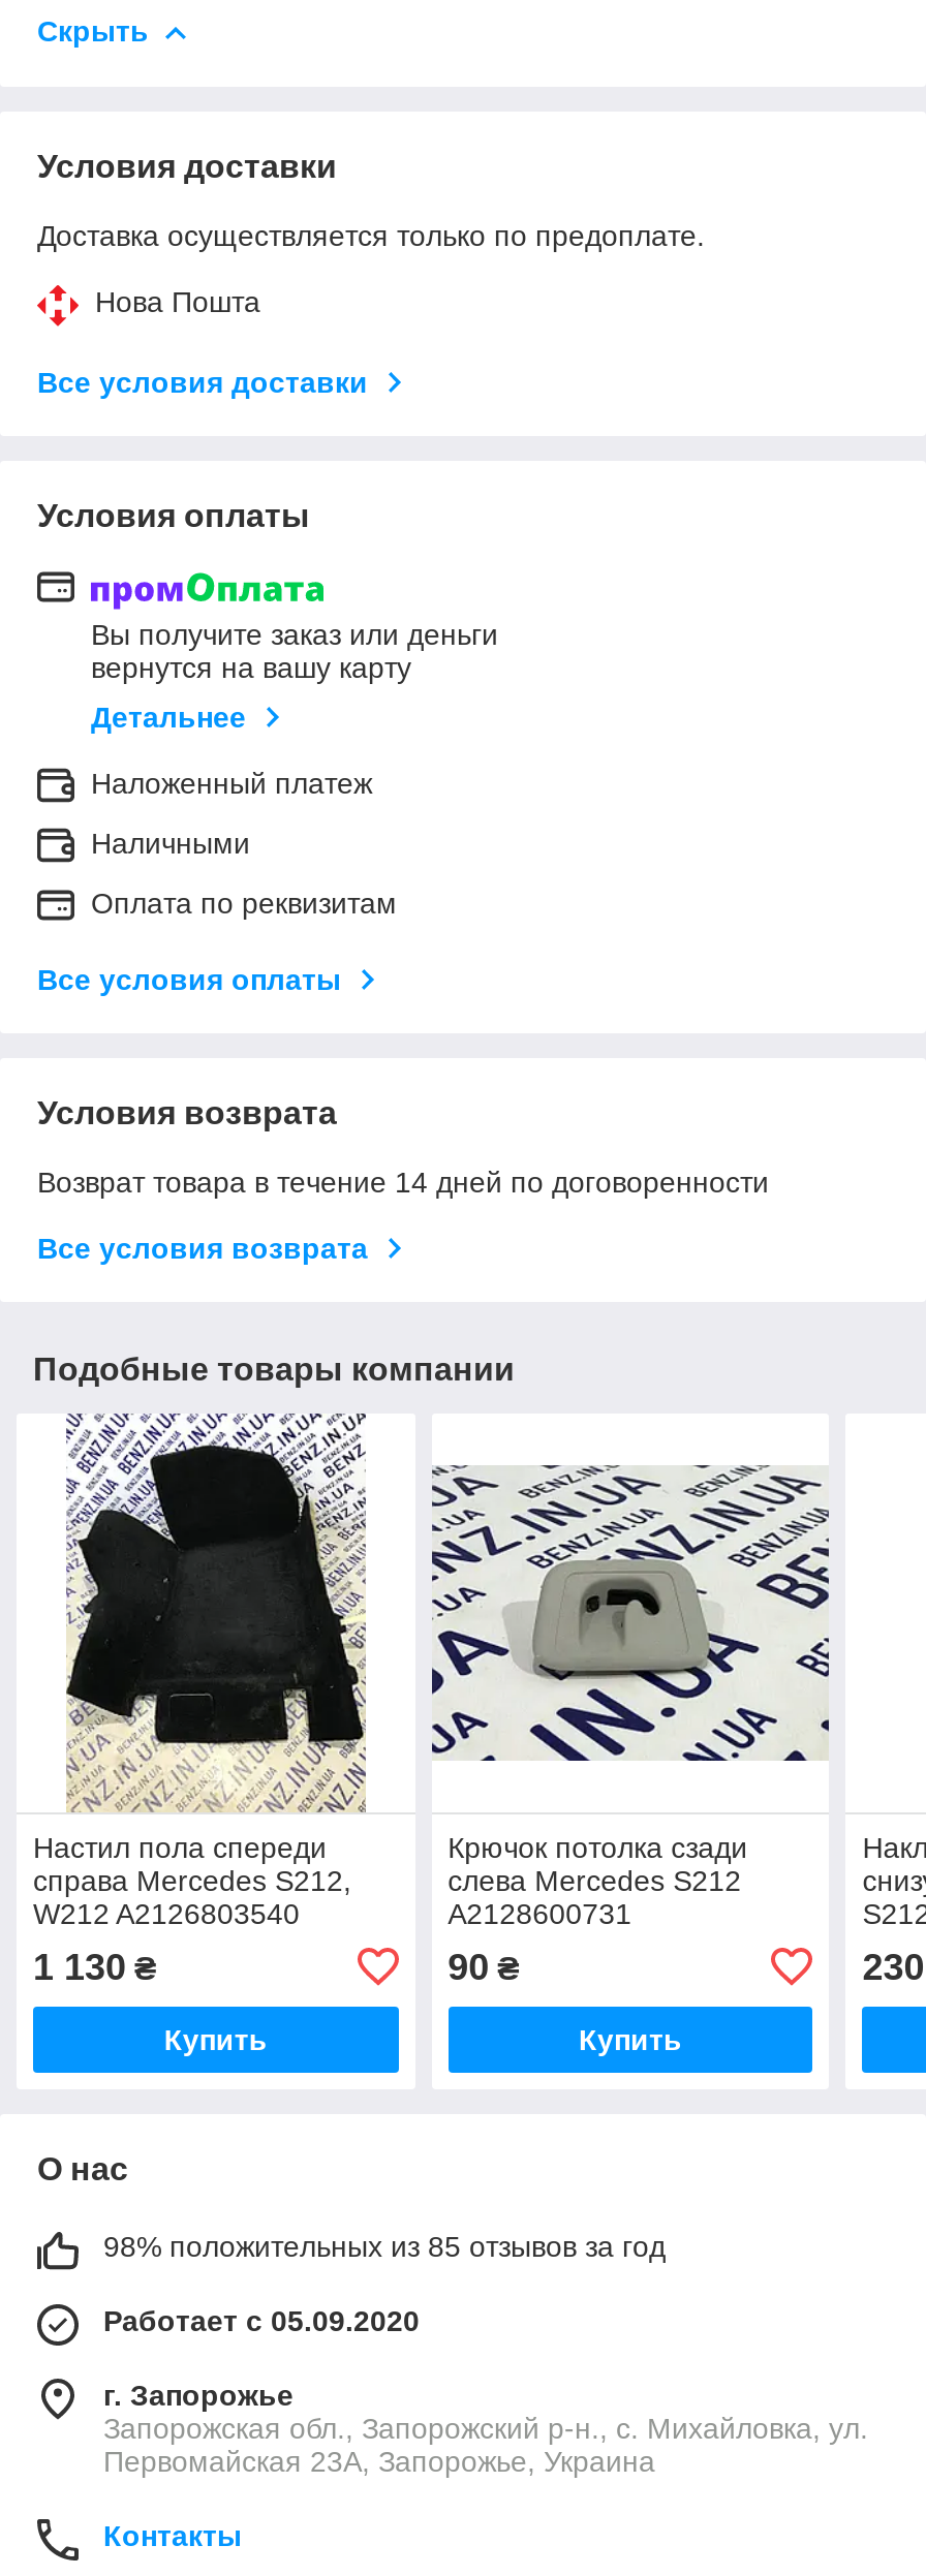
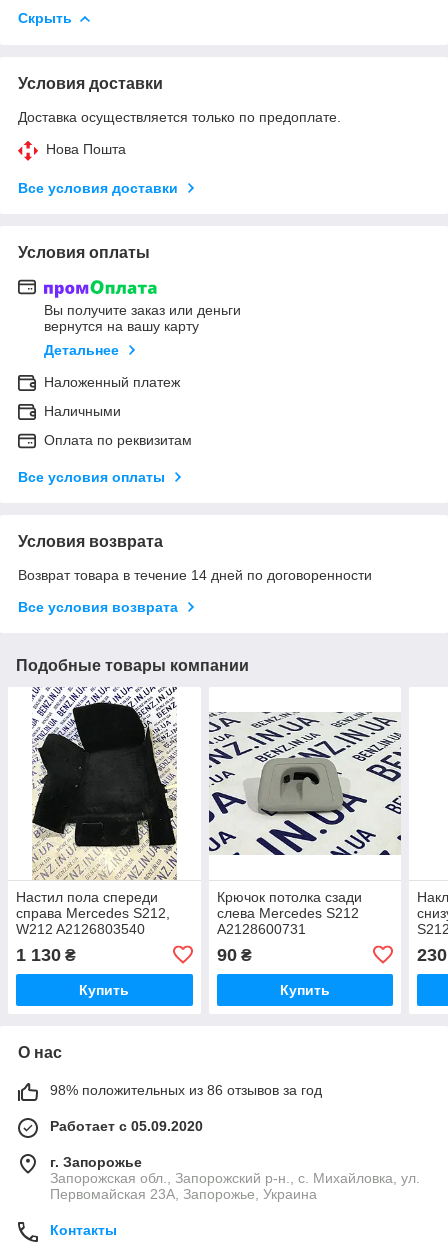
- 98% положительных из 85 отзывов за год
+ 98% положительных из 86 отзывов за год
